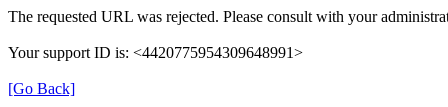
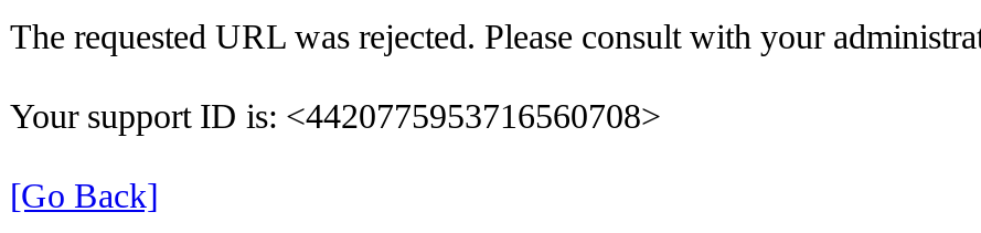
- Your support ID is: <4420775954309648991>
+ Your support ID is: <4420775953716560708>
